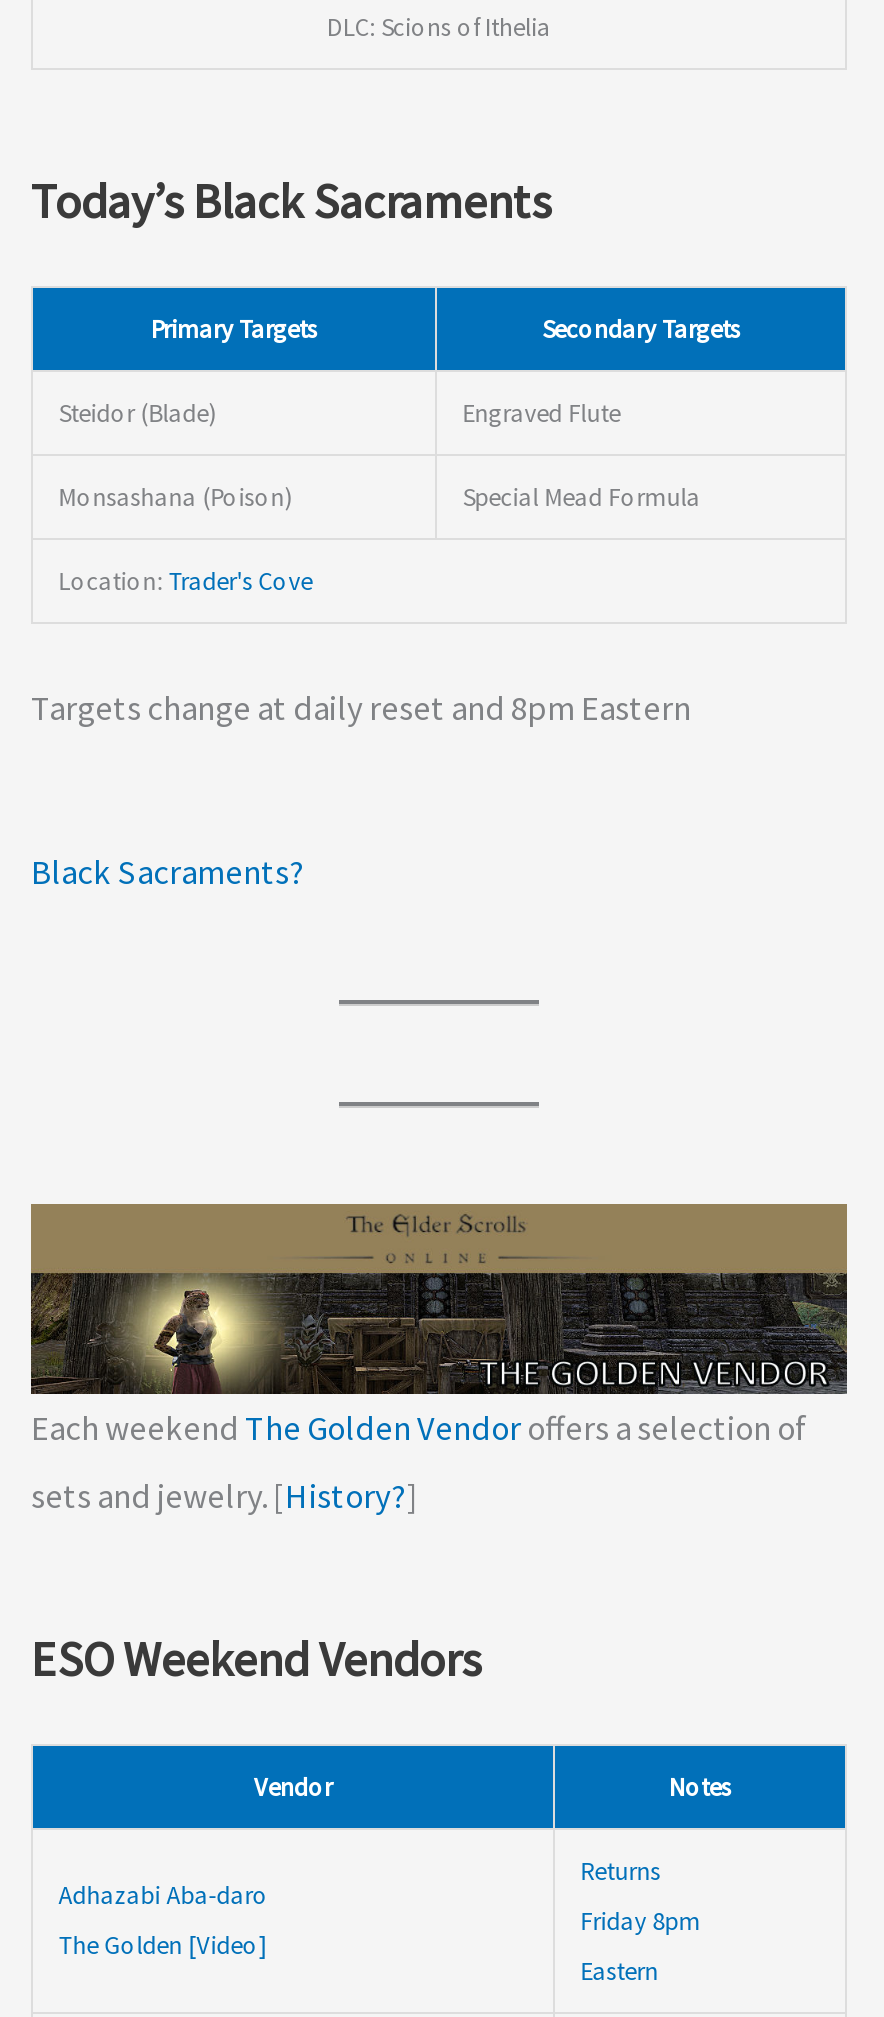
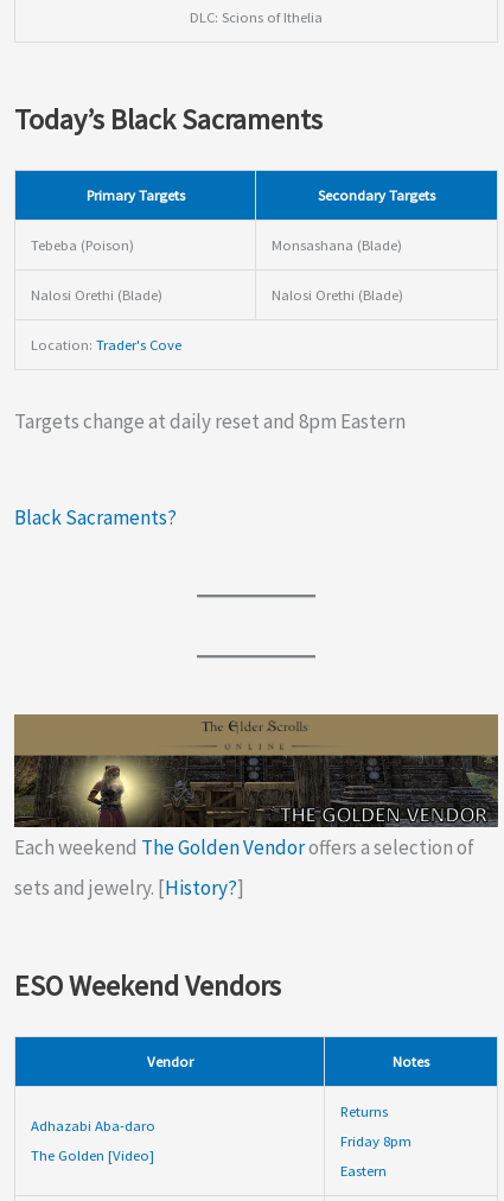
- Steidor (Blade)
- Engraved Flute
+ Tebeba (Poison)
+ Monsashana (Blade)

- Monsashana (Poison)
- Special Mead Formula
+ Nalosi Orethi (Blade)
+ Nalosi Orethi (Blade)
